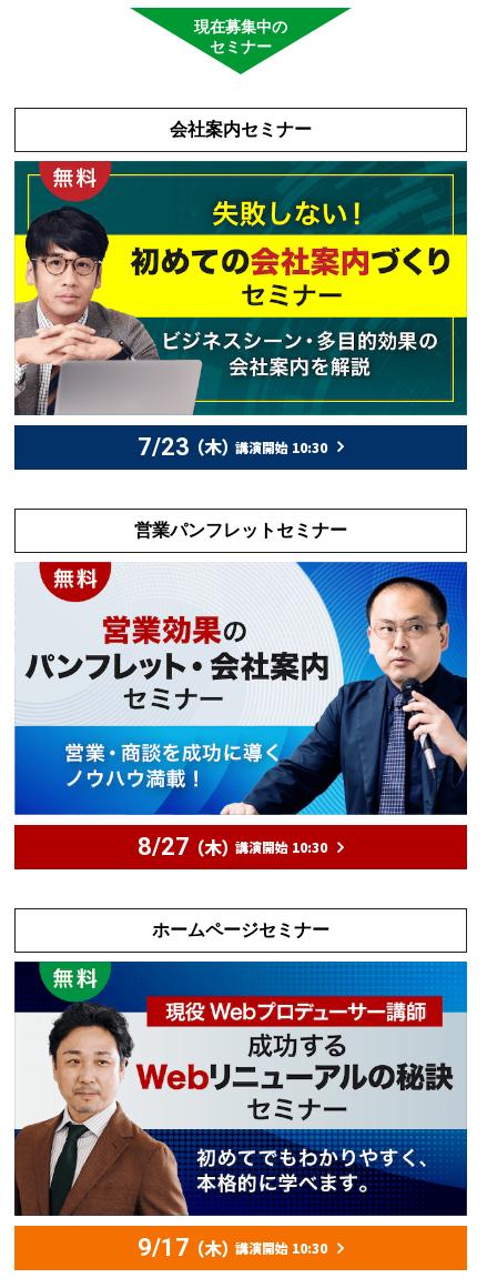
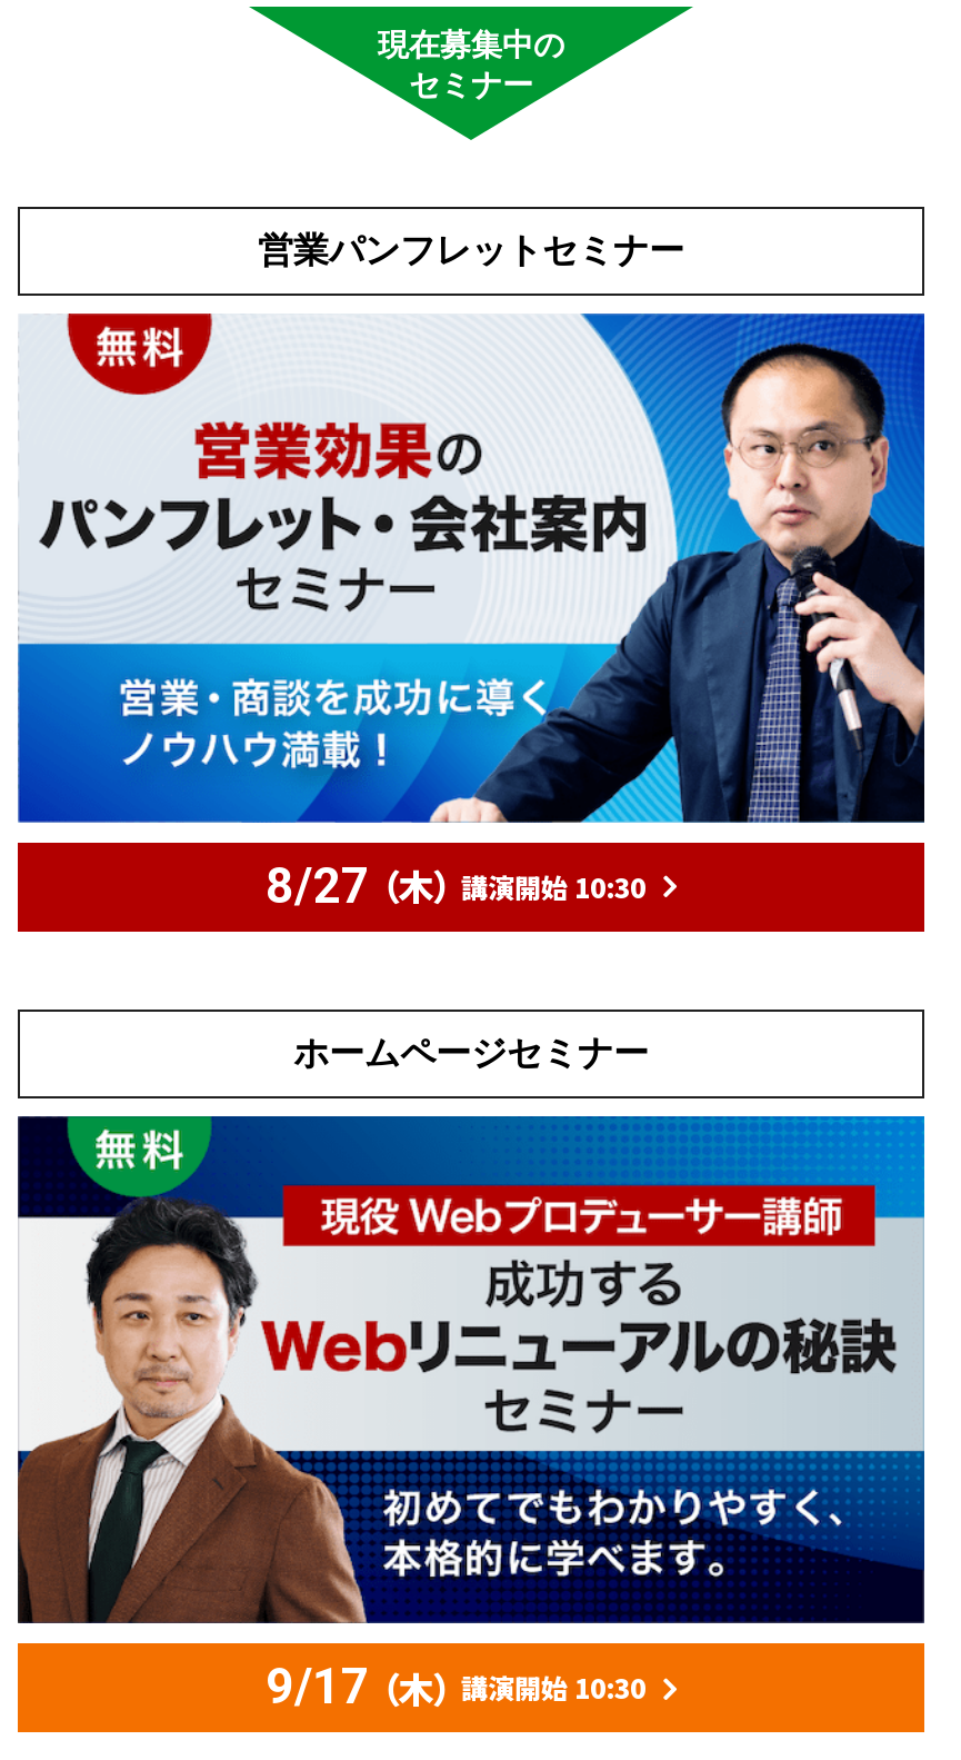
- 会社案内セミナー

- [image]
- 7/23 （木） 講演開始 10:30
